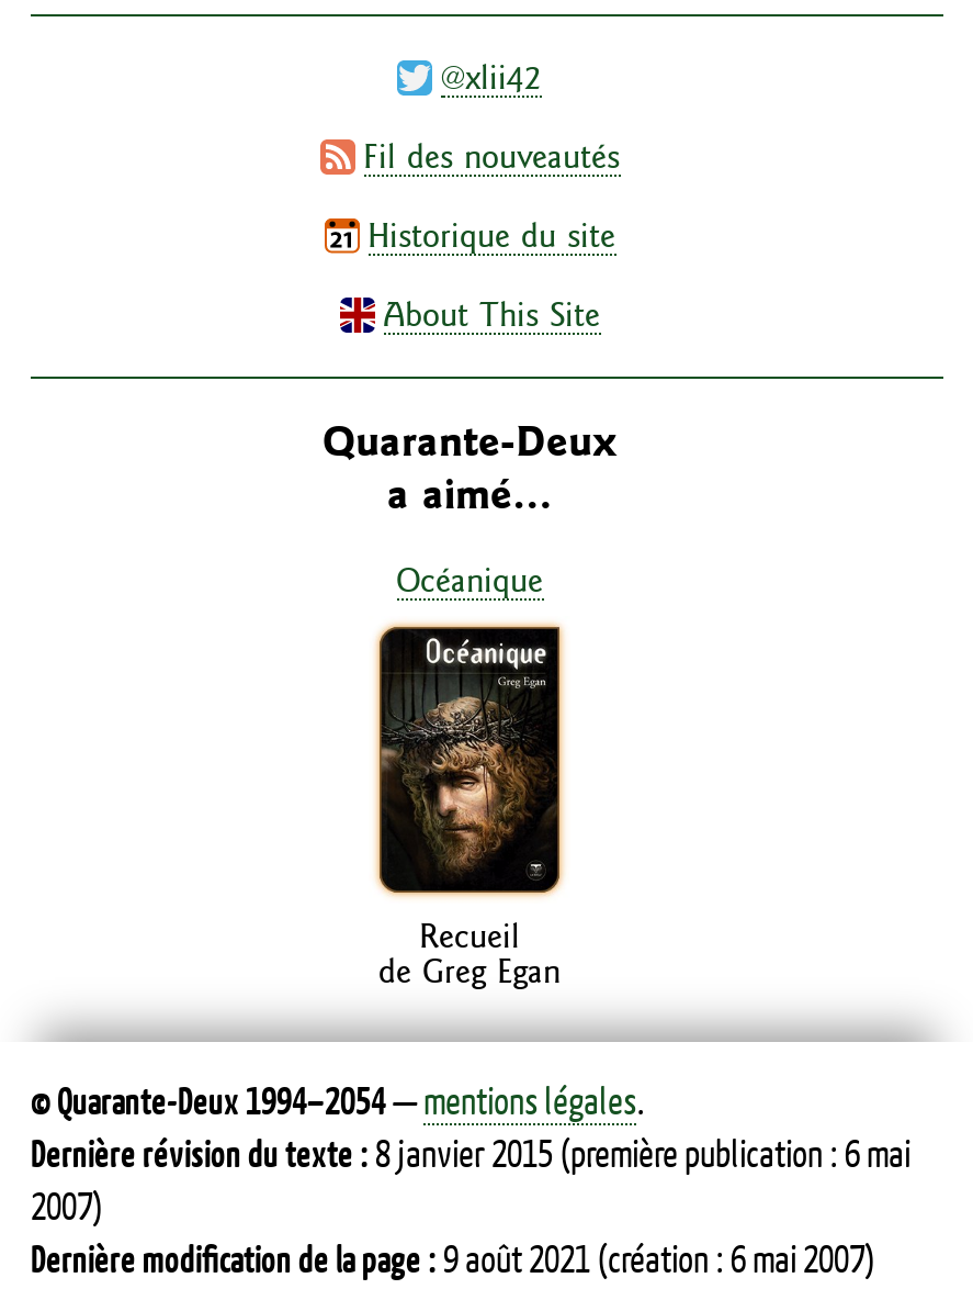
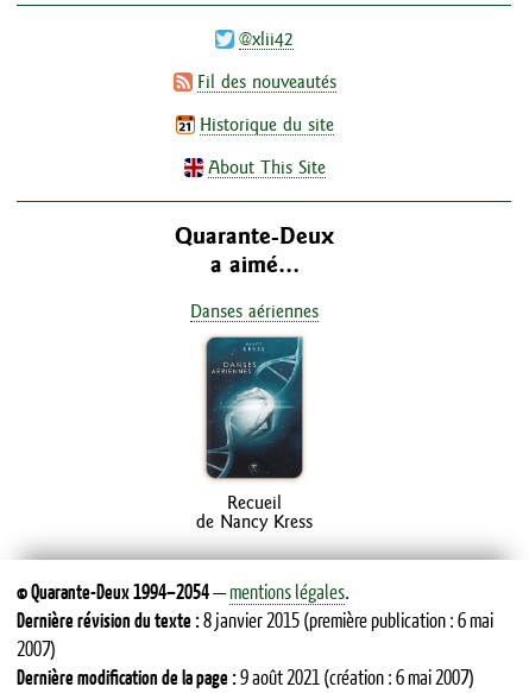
- Océanique
+ Danses aériennes

- [image]
- de Greg Egan
+ [image]
+ de Nancy Kress
